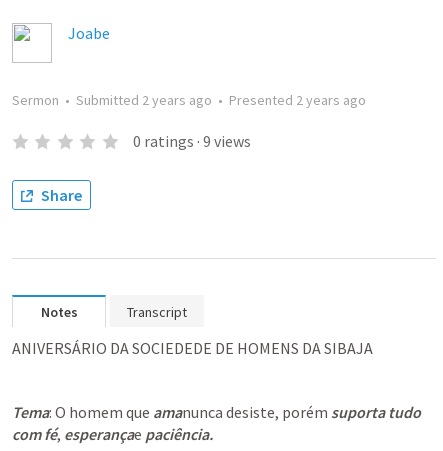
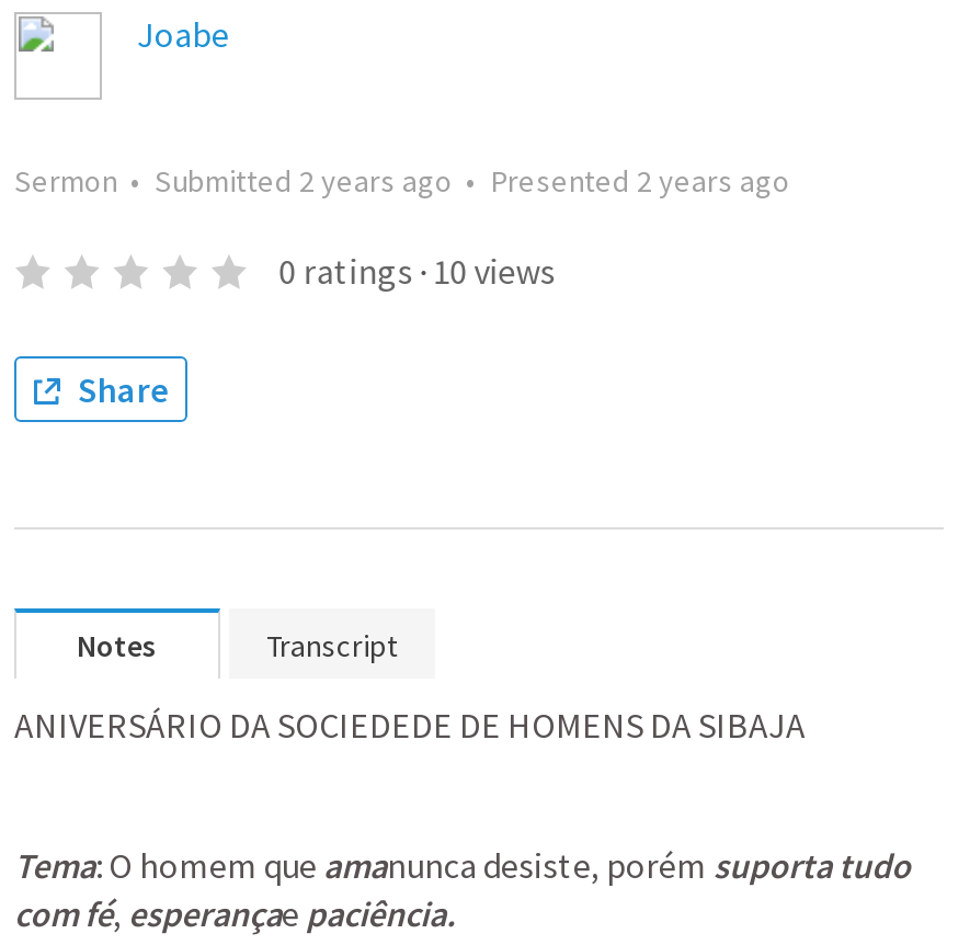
- 0 ratings · 9 views
+ 0 ratings · 10 views
